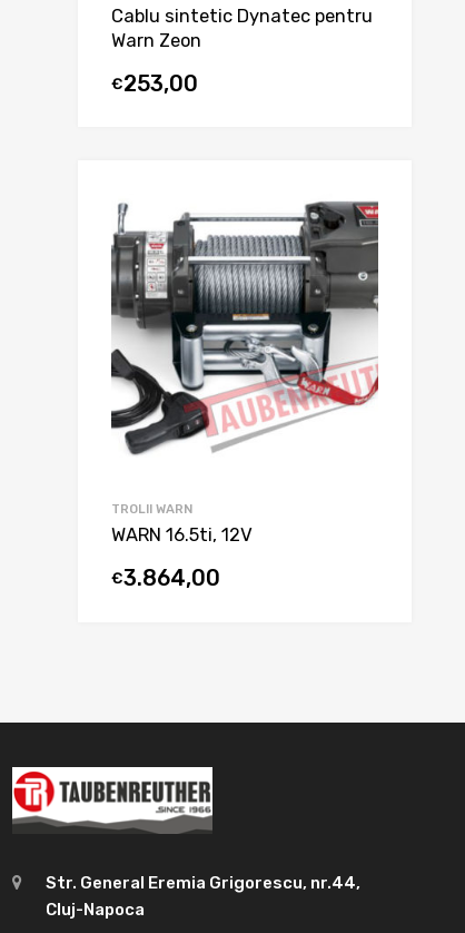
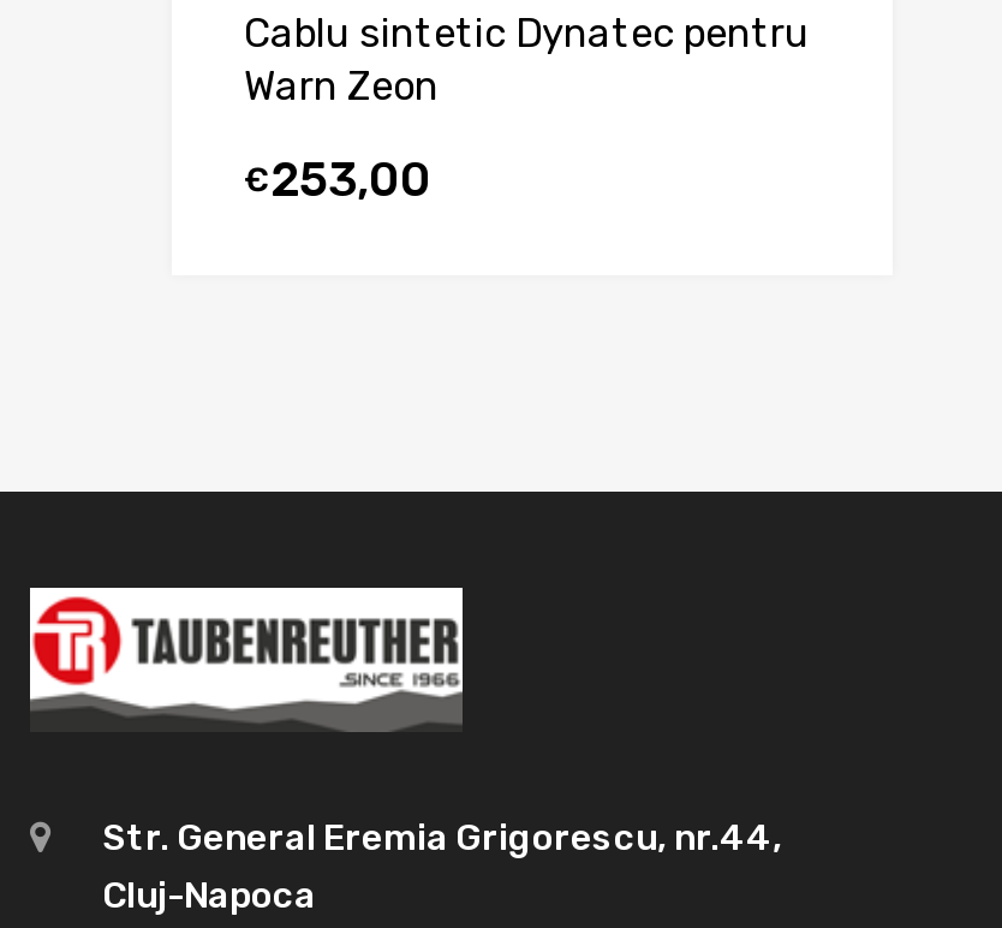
- [image]

- TROLII WARN
- WARN 16.5ti, 12V
- €3.864,00
